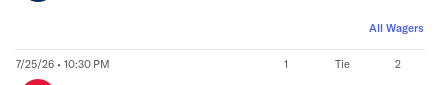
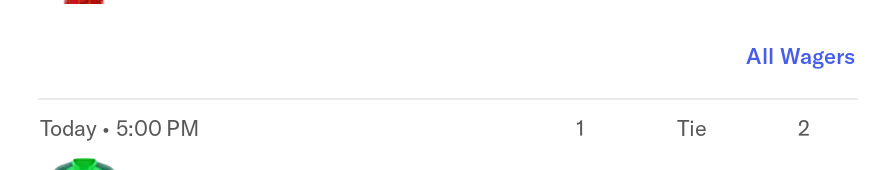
- 7/25/26 • 10:30 PM
+ Today • 5:00 PM
